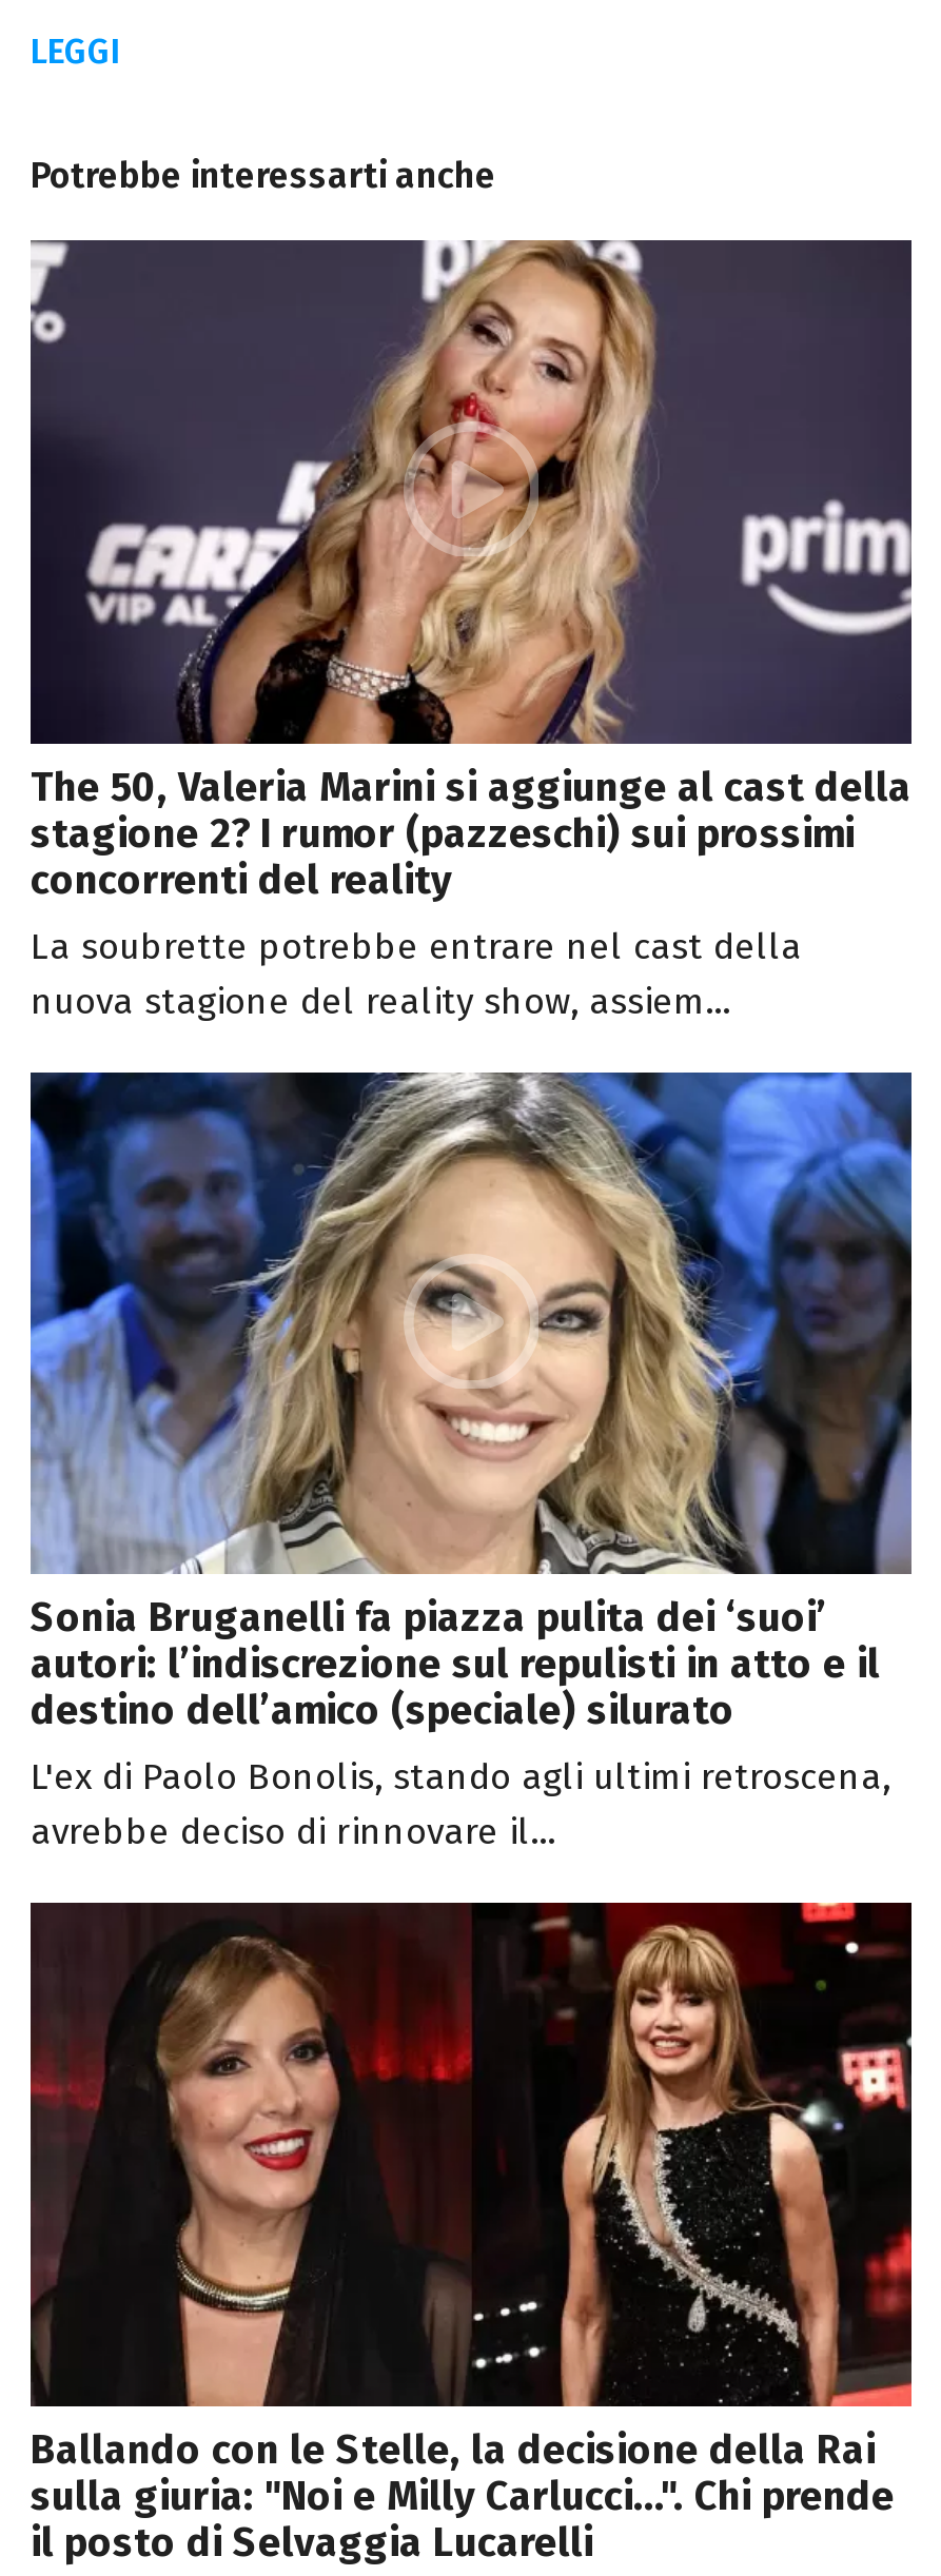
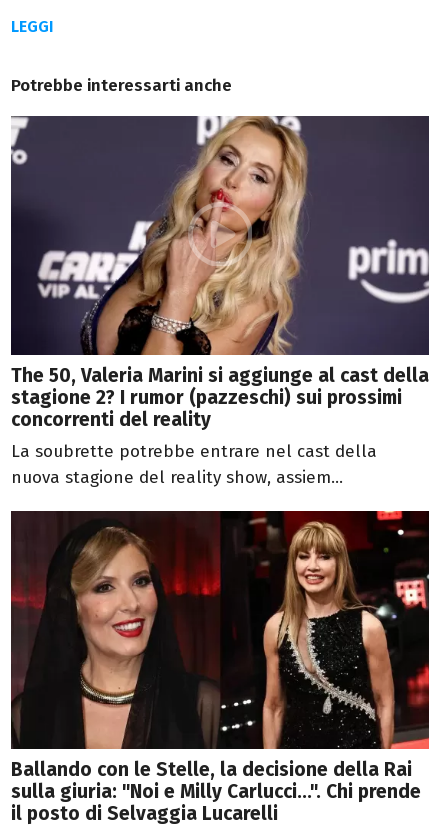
- [image]
- Sonia Bruganelli fa piazza pulita dei ‘suoi’
- autori: l’indiscrezione sul repulisti in atto e il
- destino dell’amico (speciale) silurato
- L'ex di Paolo Bonolis, stando agli ultimi retroscena,
- avrebbe deciso di rinnovare il...
